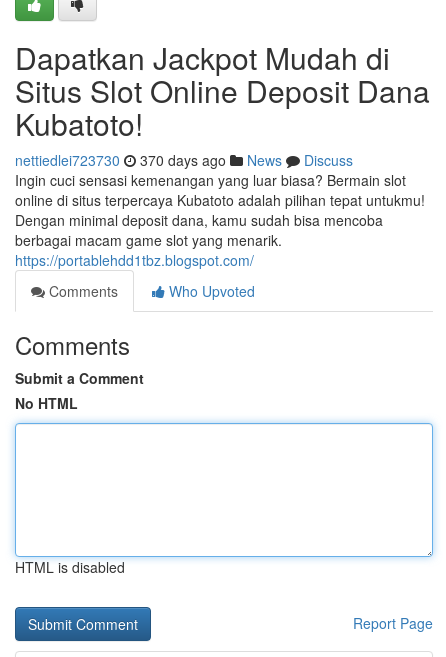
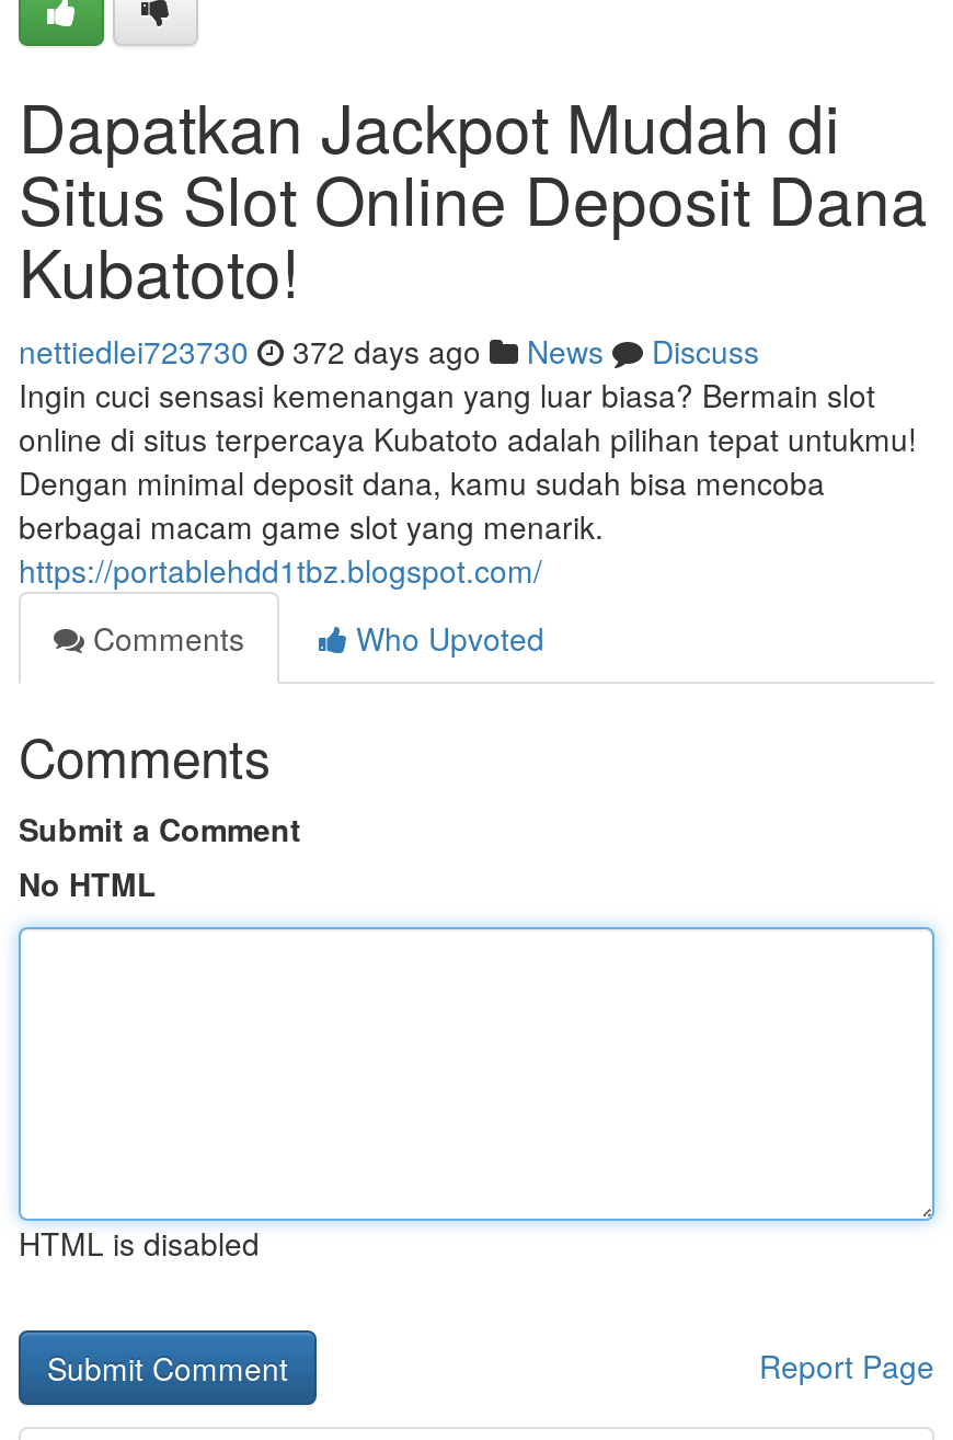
- nettiedlei723730 370 days ago News Discuss
+ nettiedlei723730 372 days ago News Discuss
